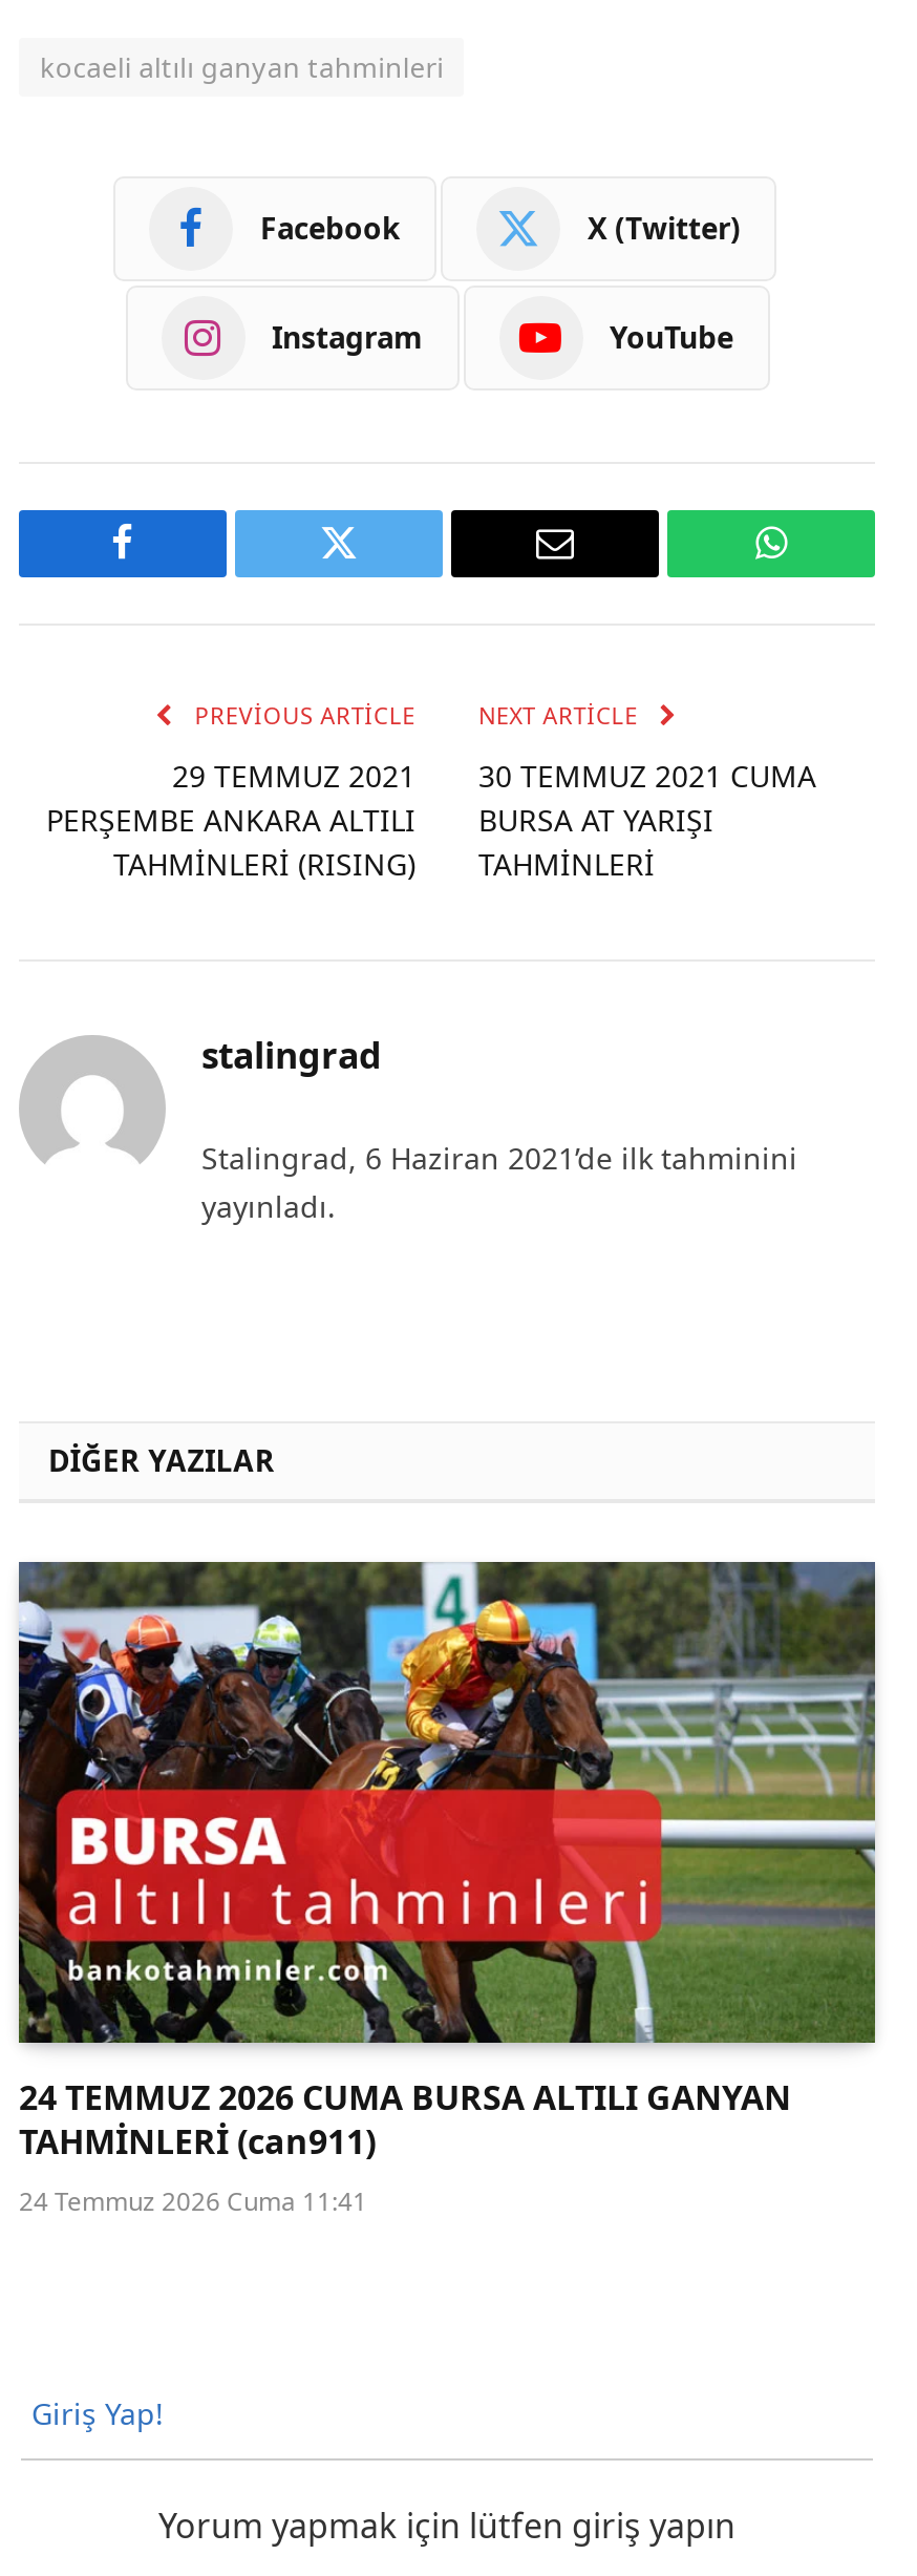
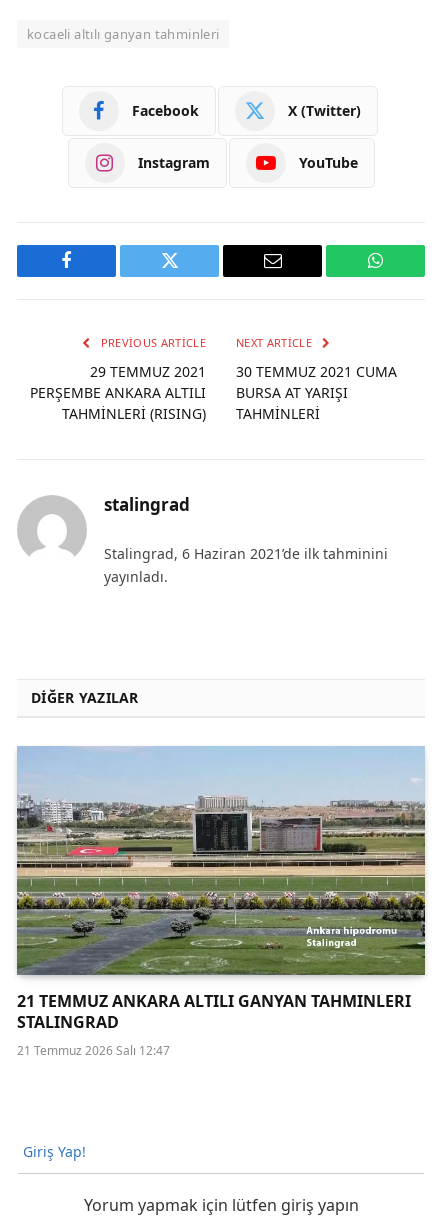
- [image]
- 24 TEMMUZ 2026 CUMA BURSA ALTILI GANYAN
- TAHMİNLERİ (can911)
- 24 Temmuz 2026 Cuma 11:41
+ [image]
+ 21 TEMMUZ ANKARA ALTILI GANYAN TAHMINLERI
+ STALINGRAD
+ 21 Temmuz 2026 Salı 12:47
